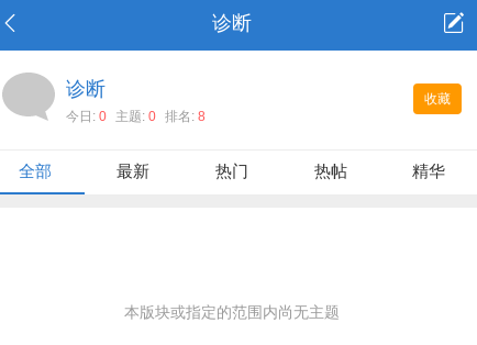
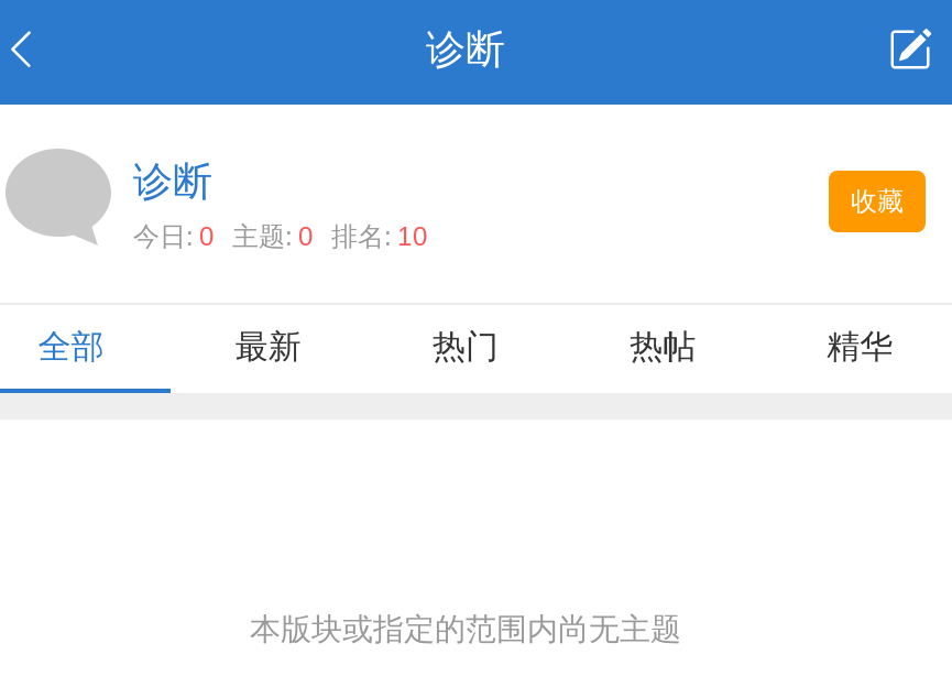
- 今日: 0 主题: 0 排名: 8
+ 今日: 0 主题: 0 排名: 10
